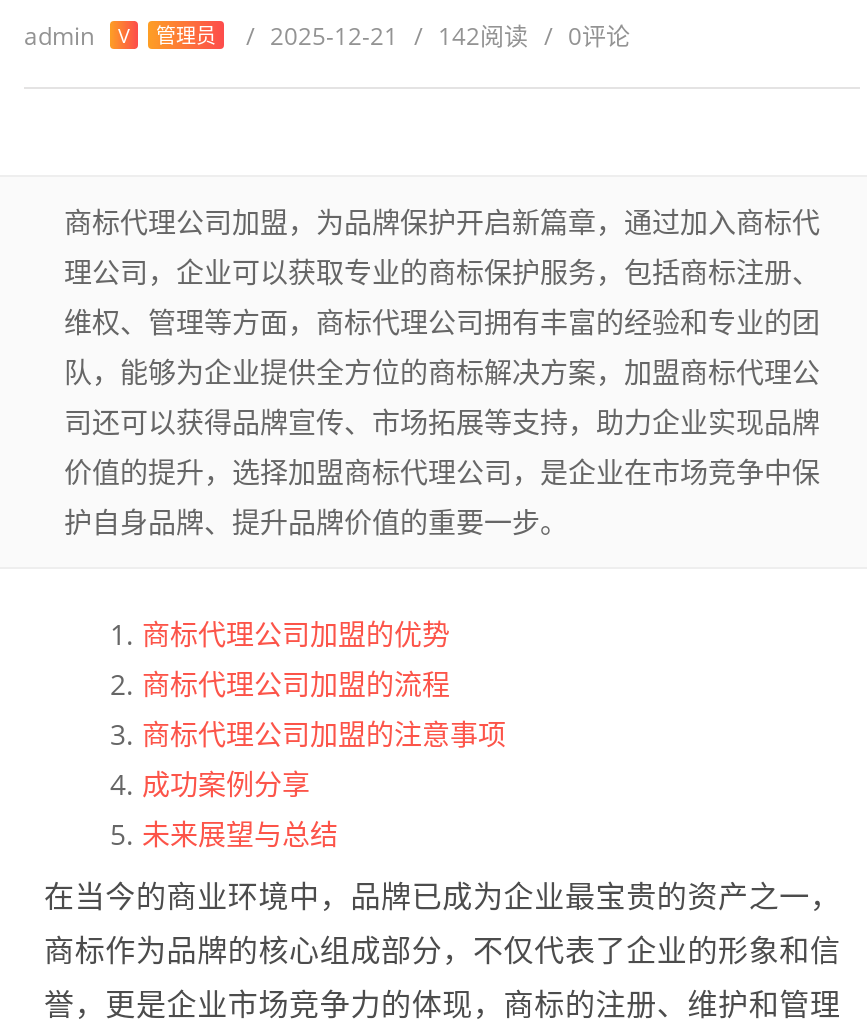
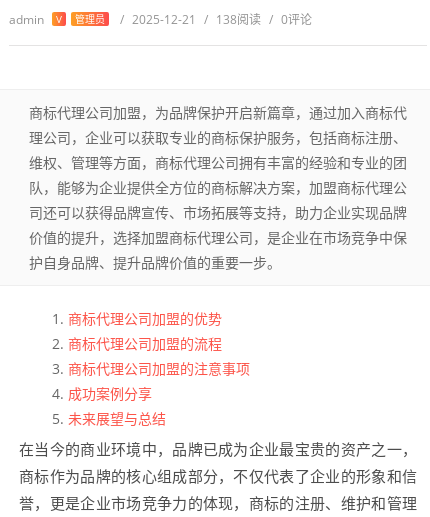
- admin V 管理员 / 2025-12-21 / 142阅读 / 0评论
+ admin V 管理员 / 2025-12-21 / 138阅读 / 0评论
